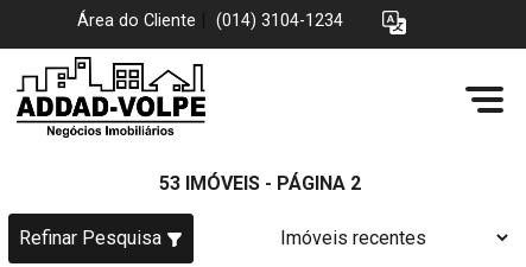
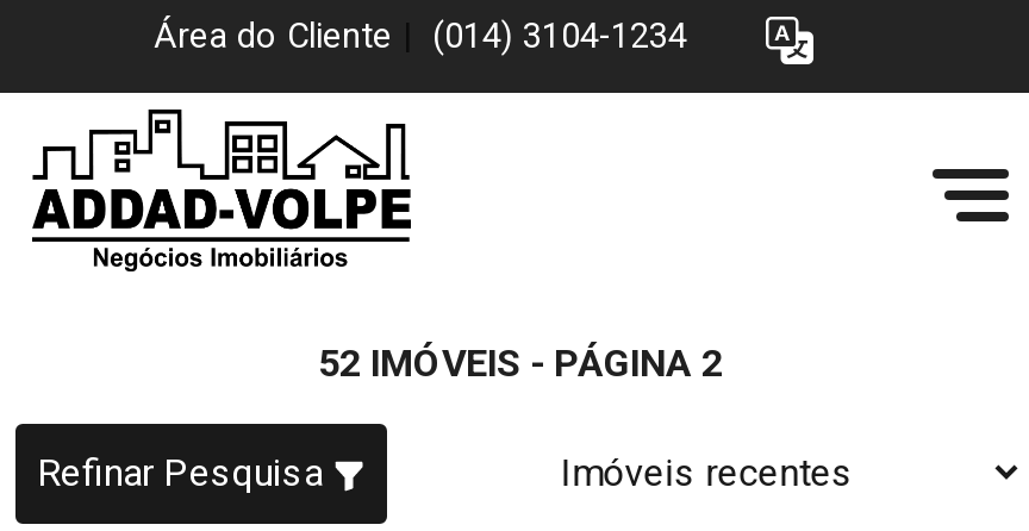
- 53 IMÓVEIS - PÁGINA 2
+ 52 IMÓVEIS - PÁGINA 2
